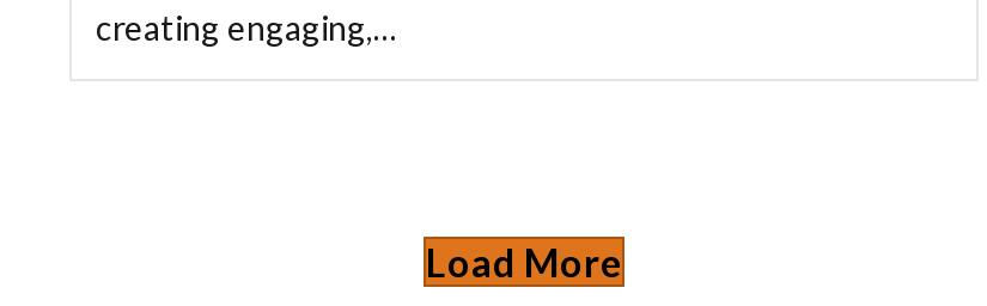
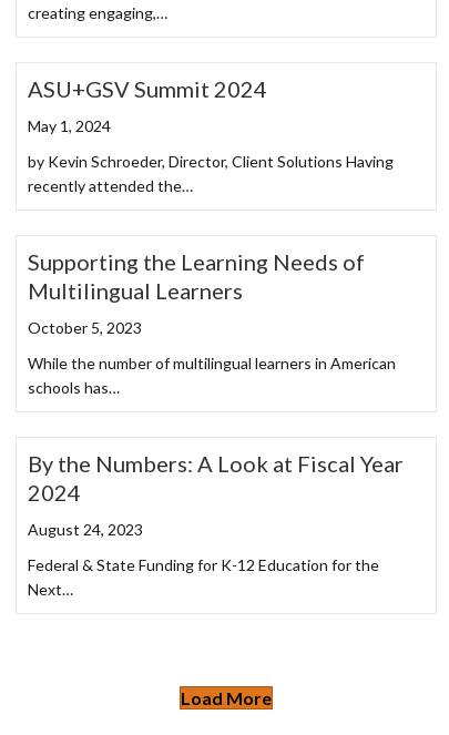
+ ASU+GSV Summit 2024
+ May 1, 2024
+ by Kevin Schroeder, Director, Client Solutions Having
+ recently attended the…
+ Supporting the Learning Needs of
+ Multilingual Learners
+ October 5, 2023
+ While the number of multilingual learners in American
+ schools has…
+ By the Numbers: A Look at Fiscal Year
+ 2024
+ August 24, 2023
+ Federal & State Funding for K-12 Education for the
+ Next…
